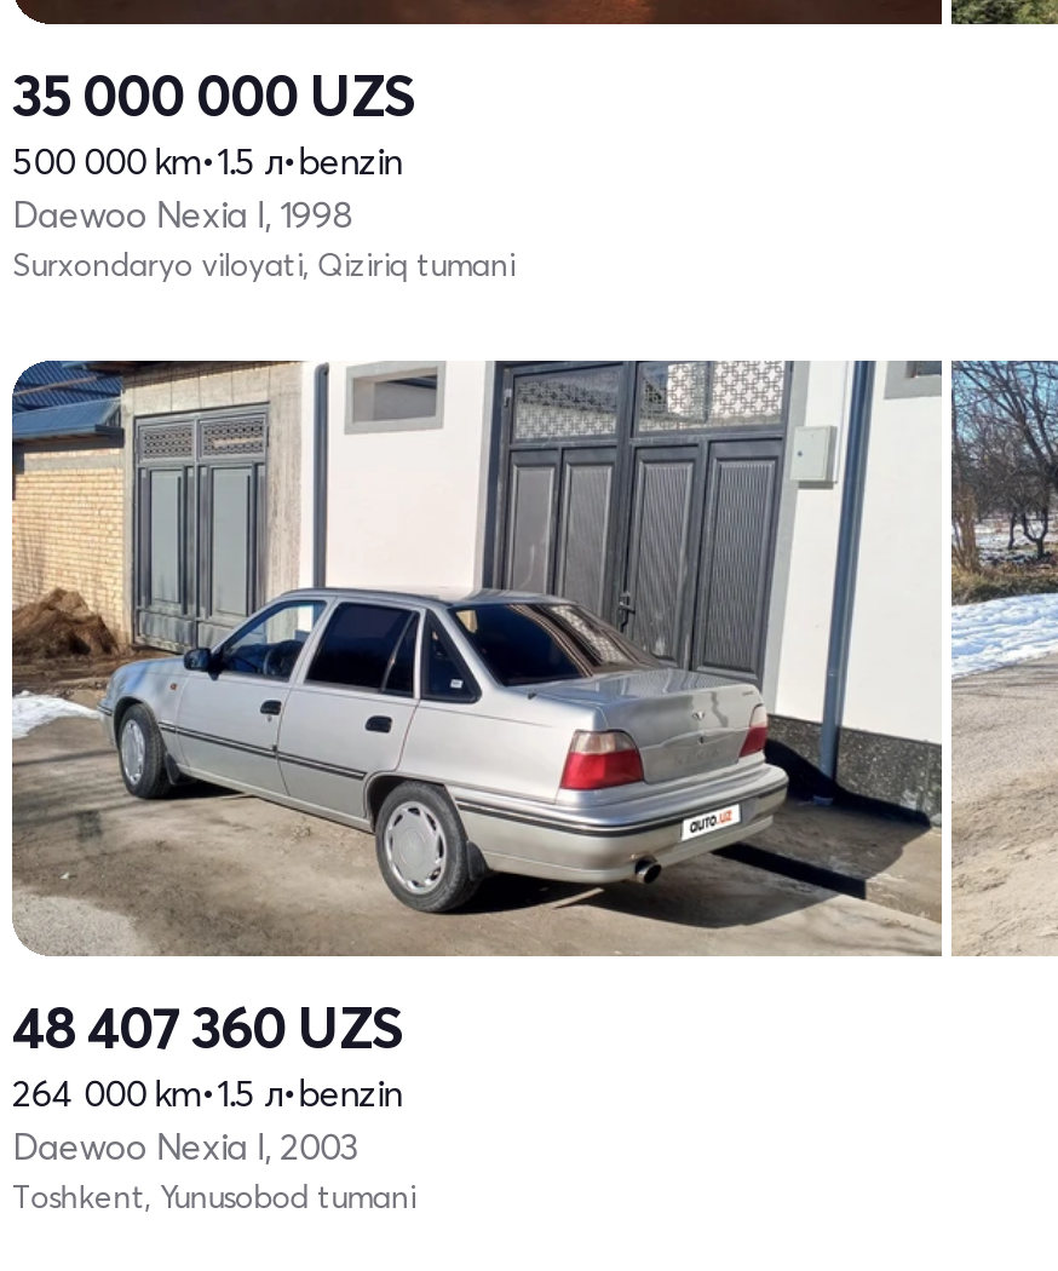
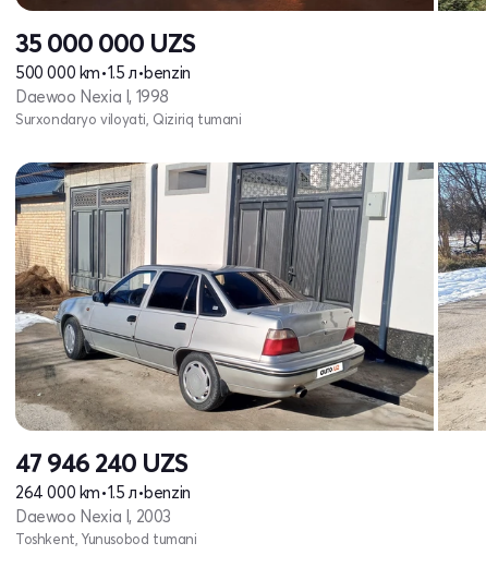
- 48 407 360 UZS
+ 47 946 240 UZS
